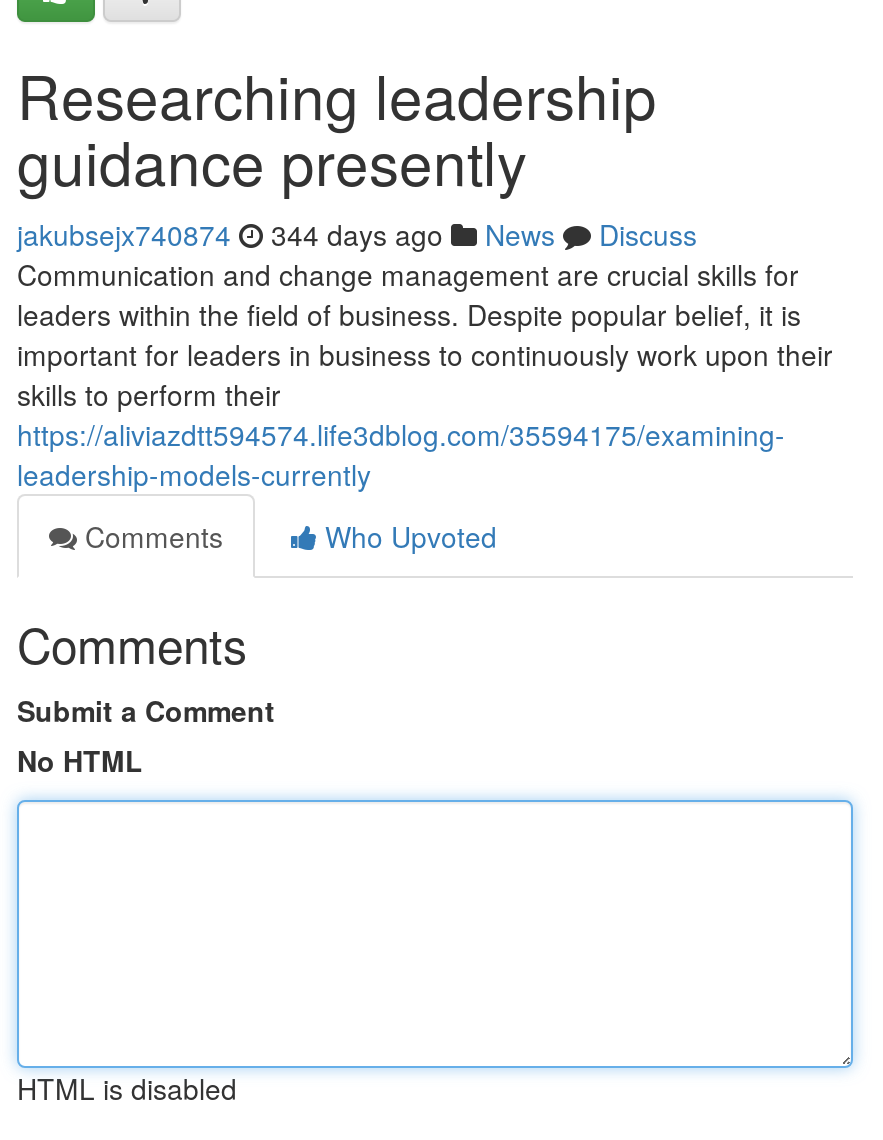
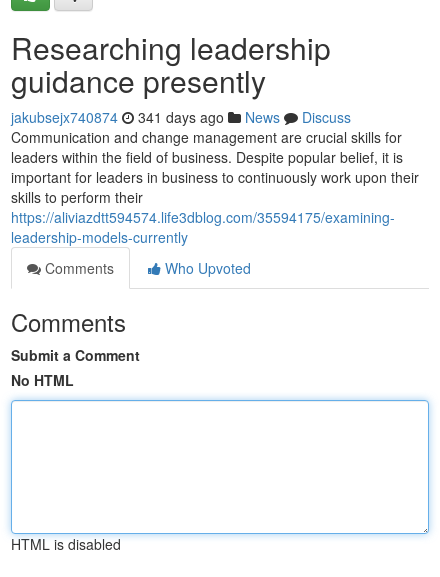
- jakubsejx740874 344 days ago News Discuss
+ jakubsejx740874 341 days ago News Discuss
